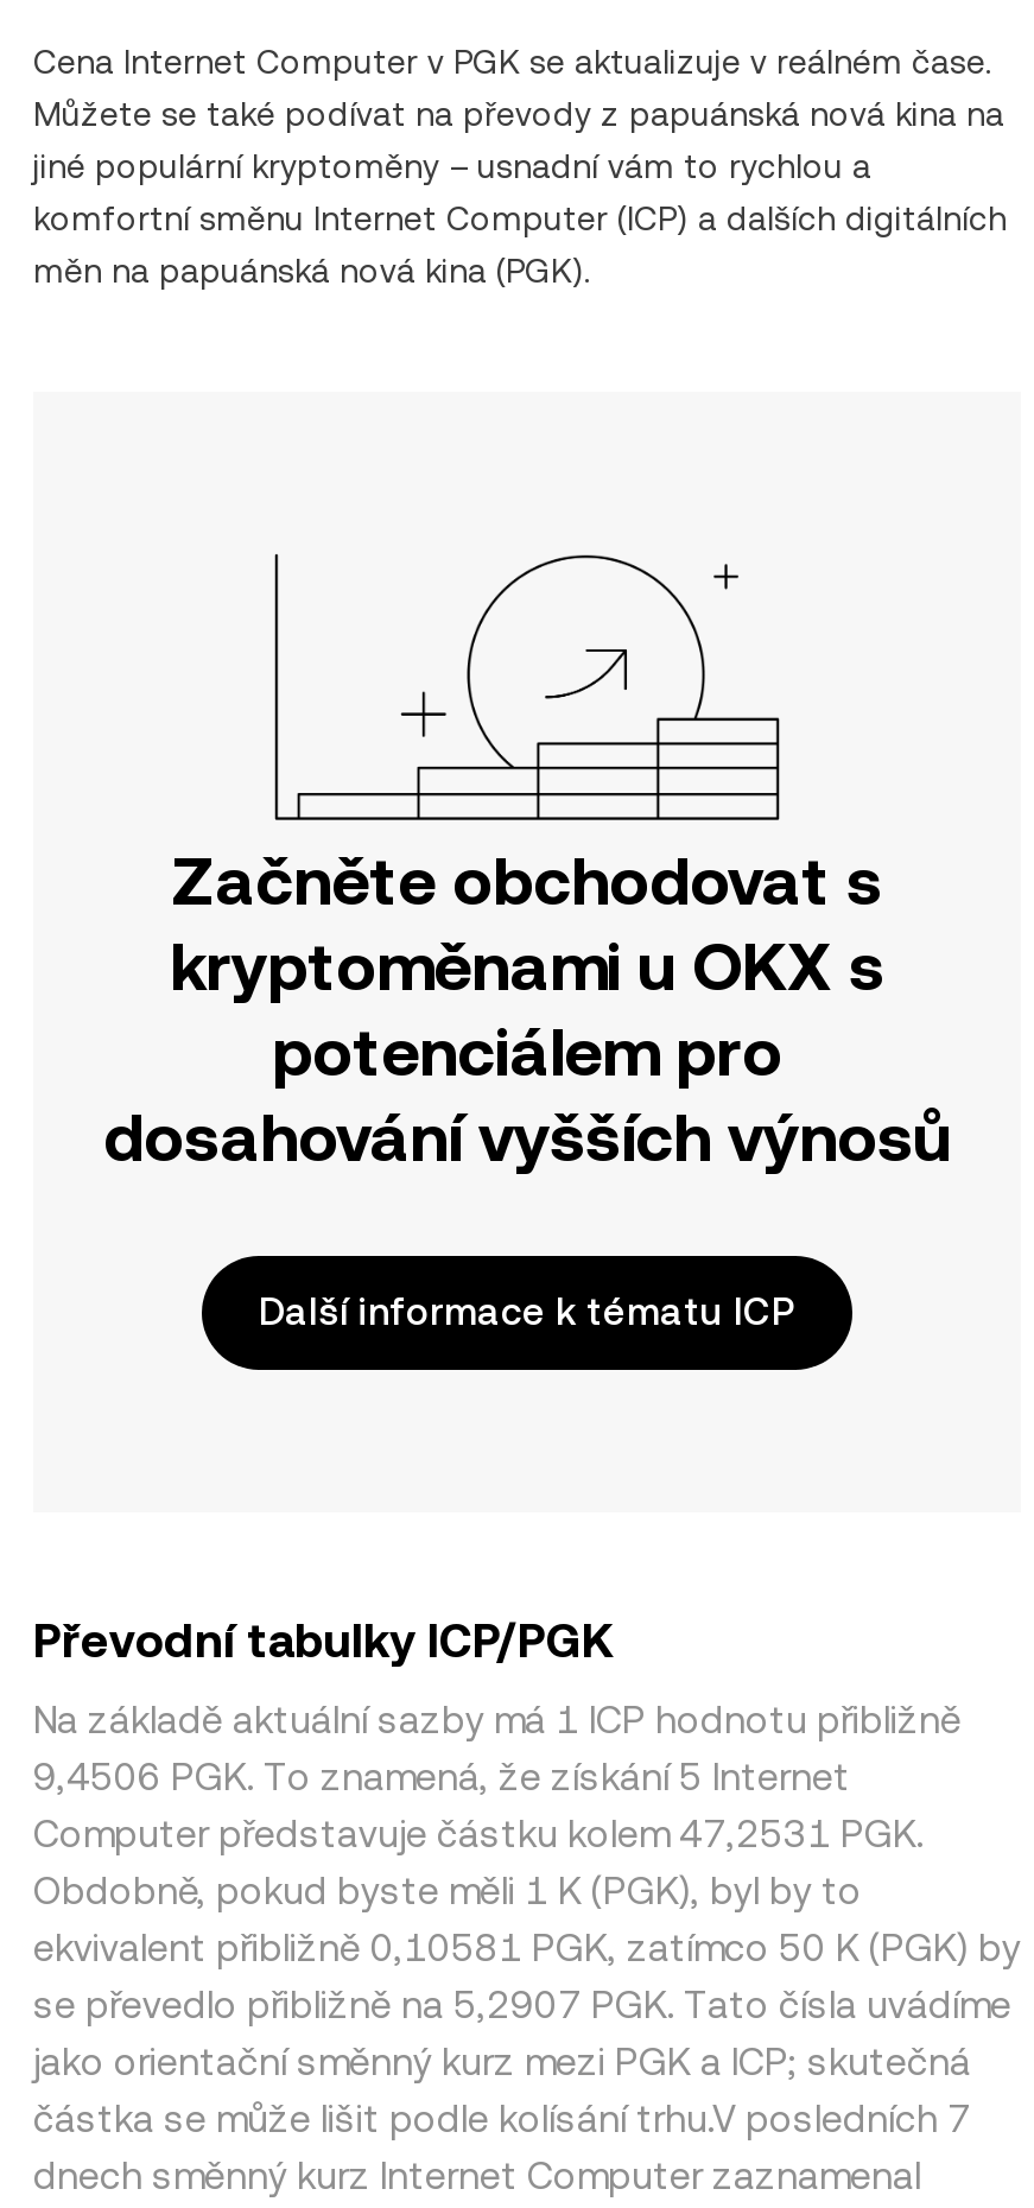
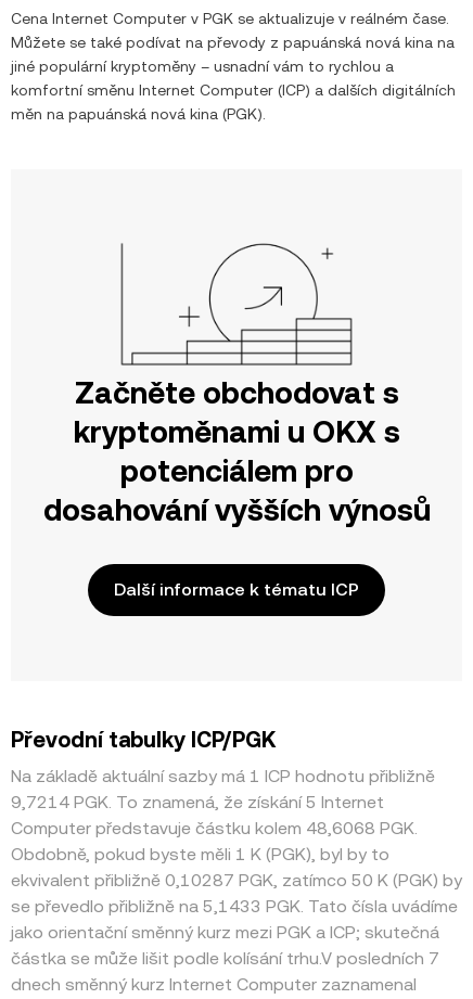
- 9,4506 PGK. To znamená, že získání 5 Internet
+ 9,7214 PGK. To znamená, že získání 5 Internet

- Computer představuje částku kolem 47,2531 PGK.
+ Computer představuje částku kolem 48,6068 PGK.

- ekvivalent přibližně 0,10581 PGK, zatímco 50 K (PGK) by
+ ekvivalent přibližně 0,10287 PGK, zatímco 50 K (PGK) by

- se převedlo přibližně na 5,2907 PGK. Tato čísla uvádíme
+ se převedlo přibližně na 5,1433 PGK. Tato čísla uvádíme
